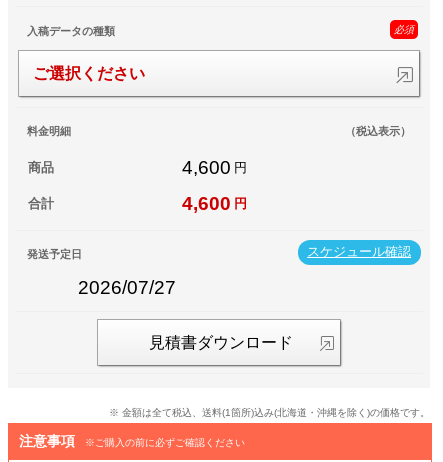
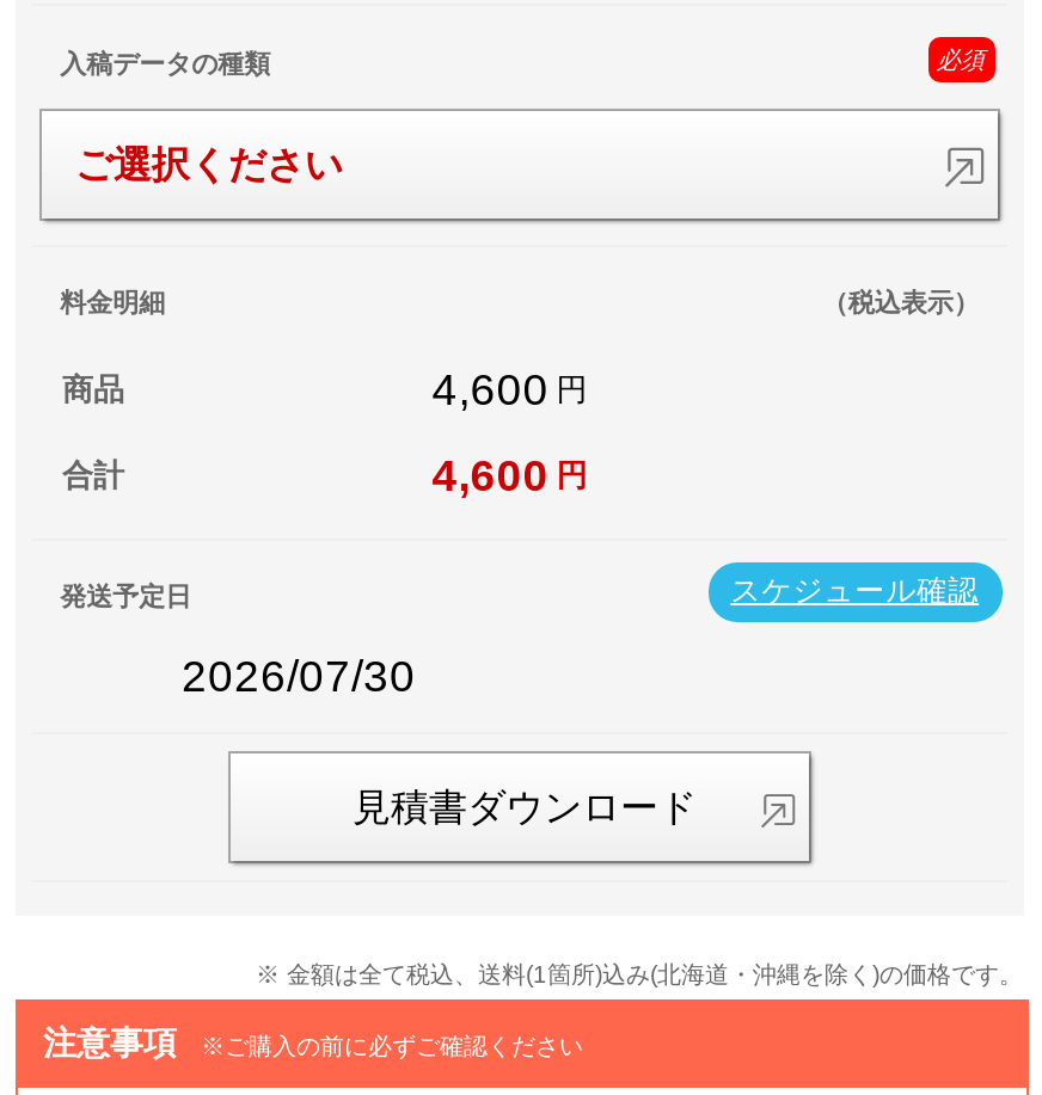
- 2026/07/27
+ 2026/07/30
